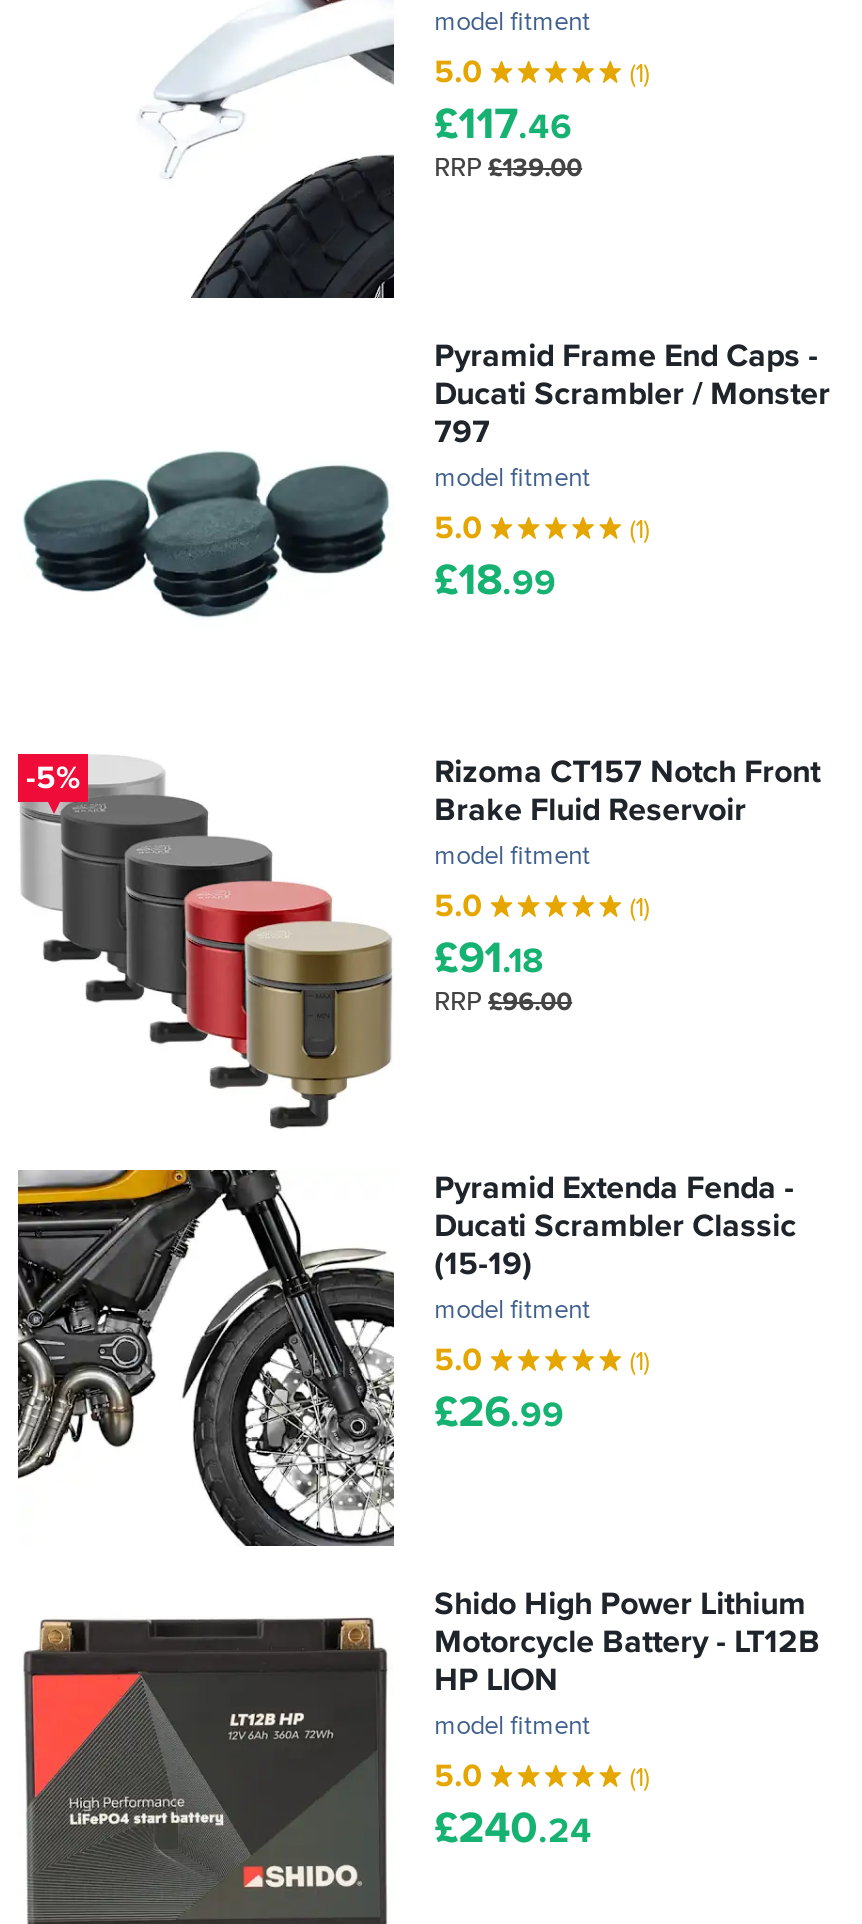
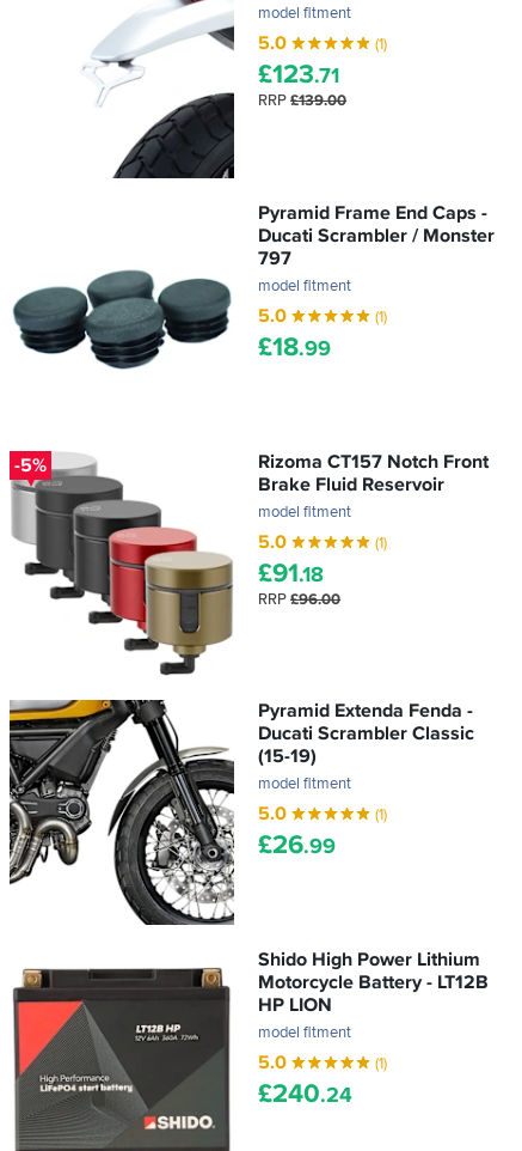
- £117.46
+ £123.71
